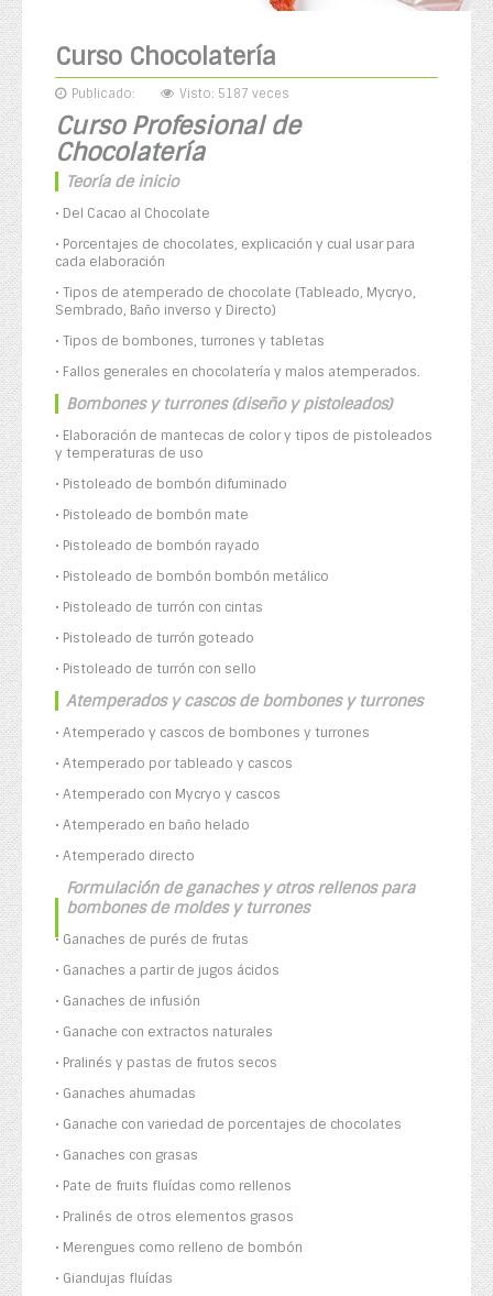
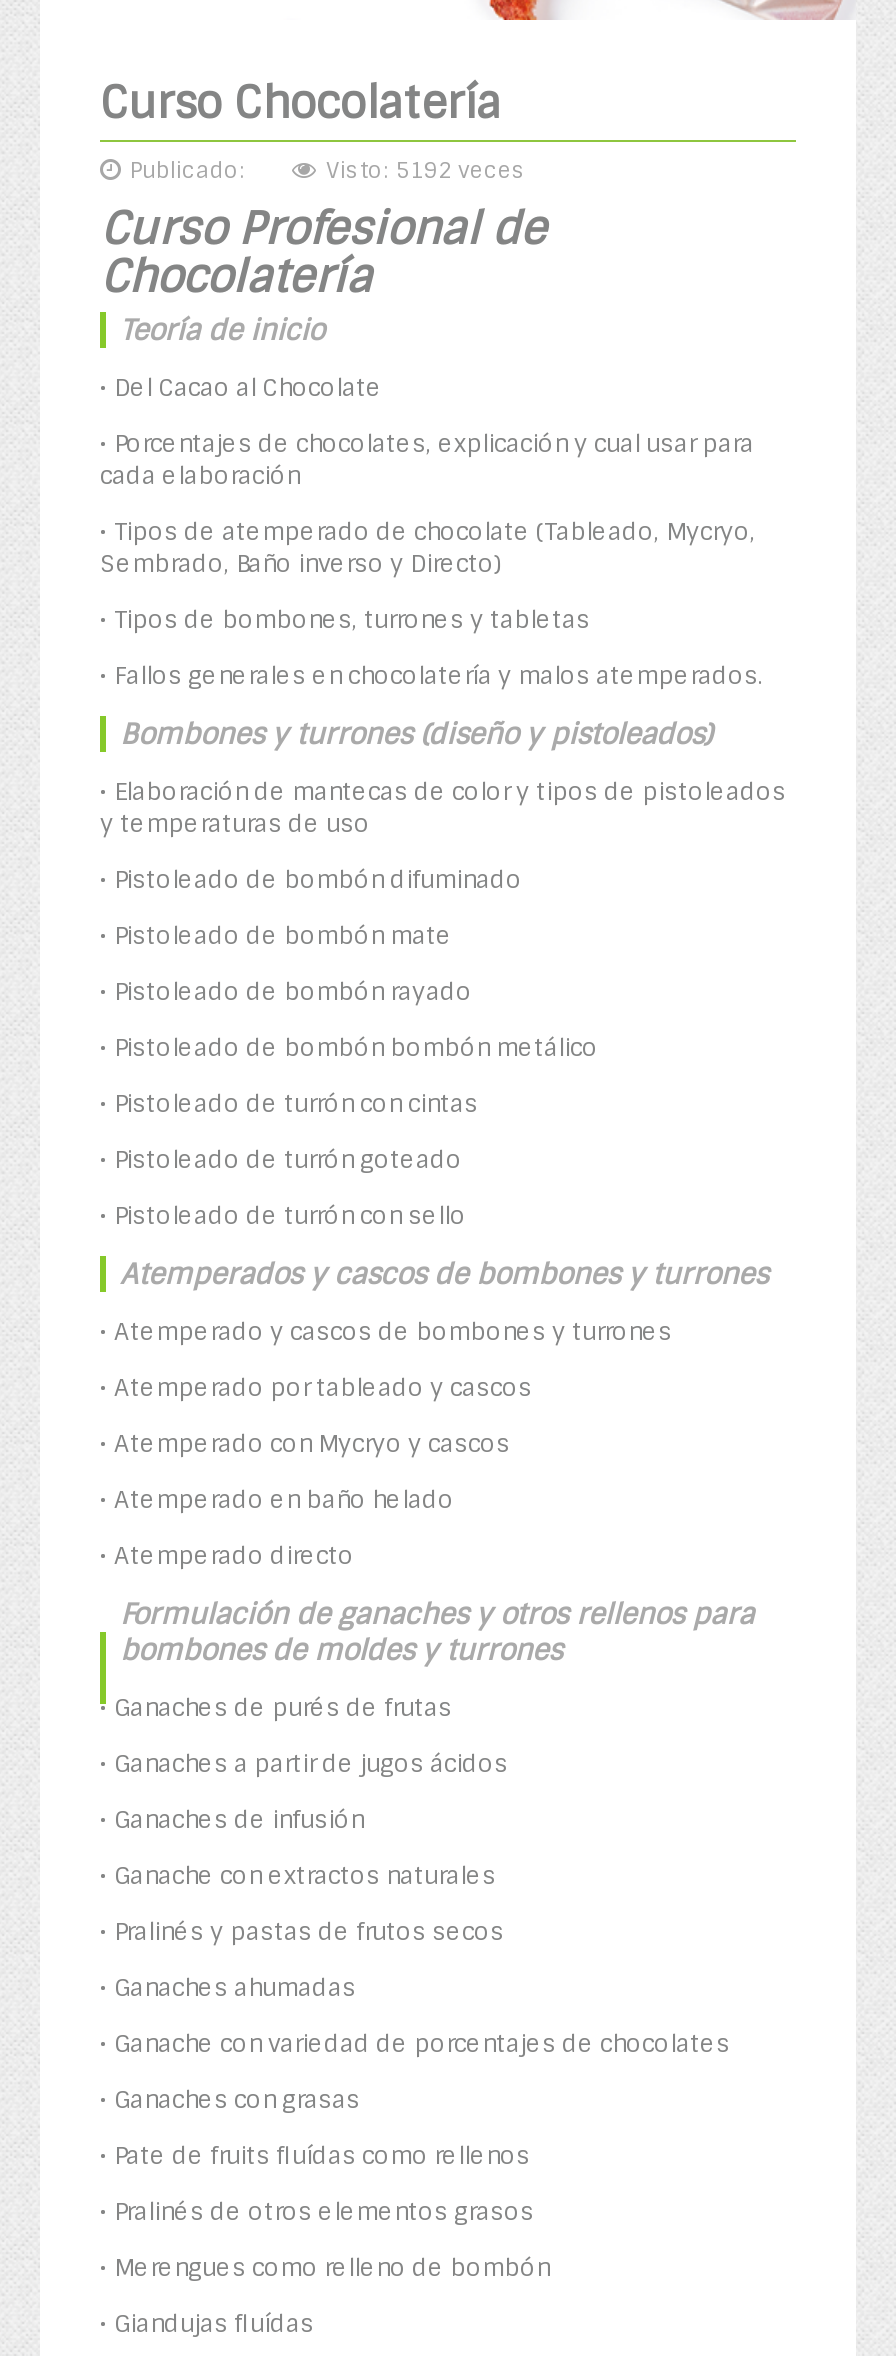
- Visto: 5187 veces
+ Visto: 5192 veces
